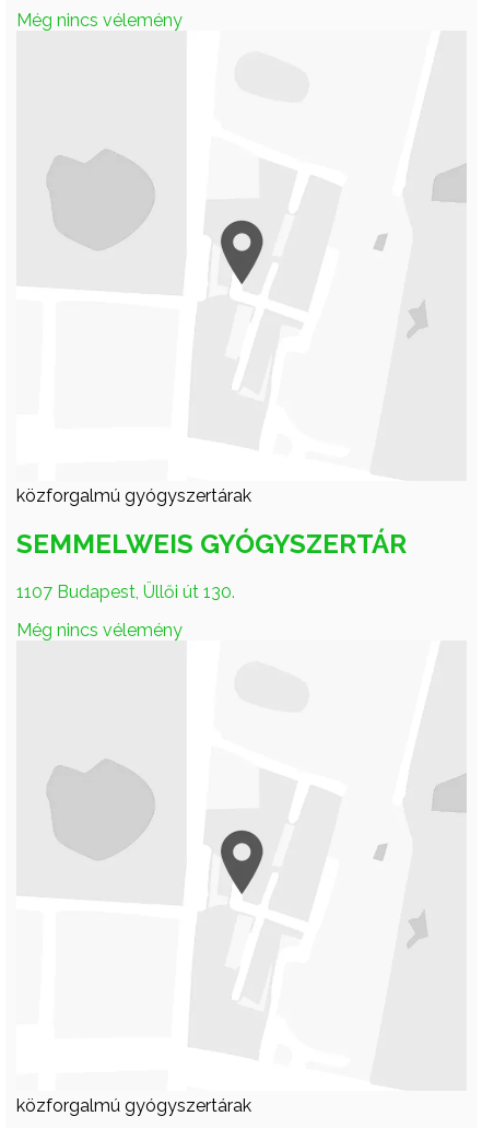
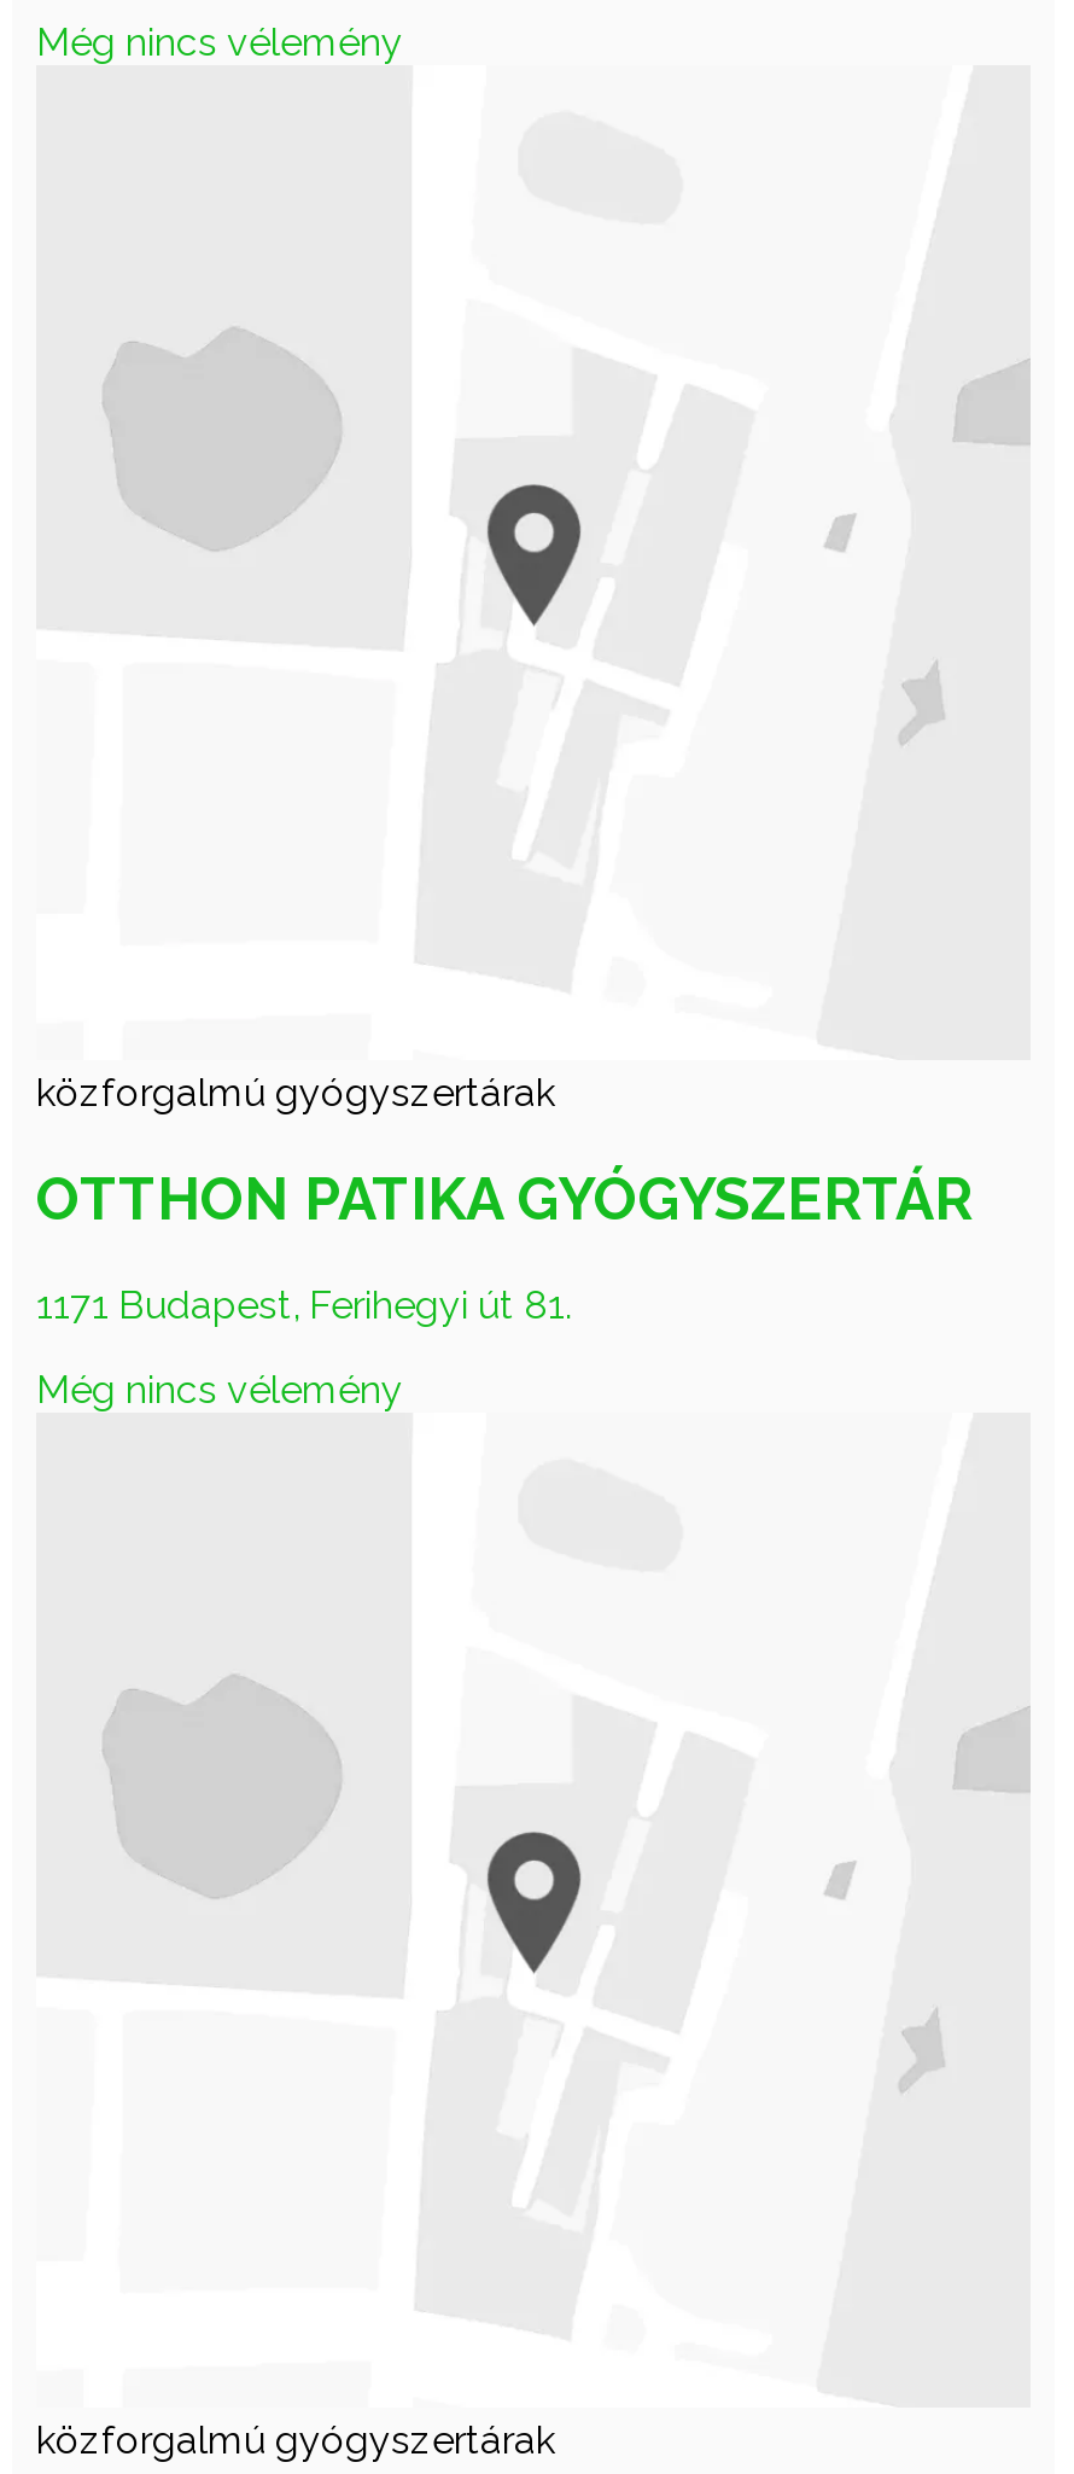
- SEMMELWEIS GYÓGYSZERTÁR
+ OTTHON PATIKA GYÓGYSZERTÁR

- 1107 Budapest, Üllői út 130.
+ 1171 Budapest, Ferihegyi út 81.
